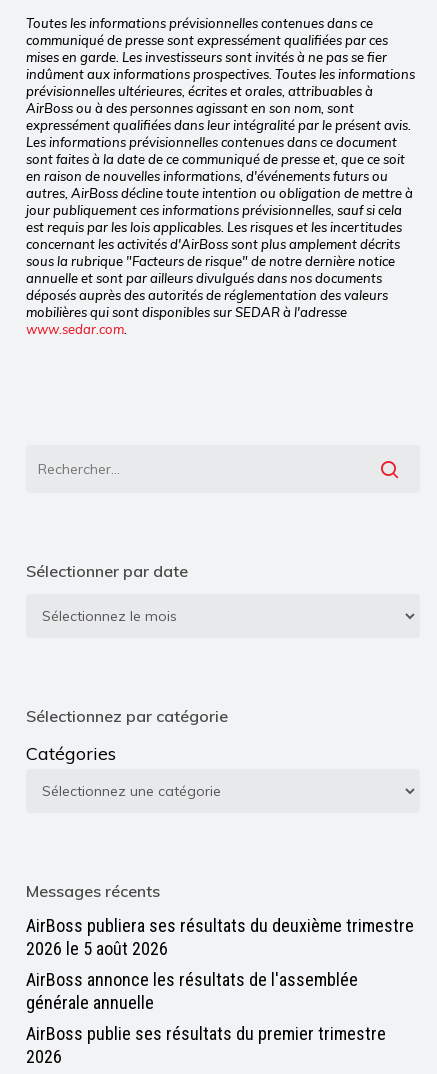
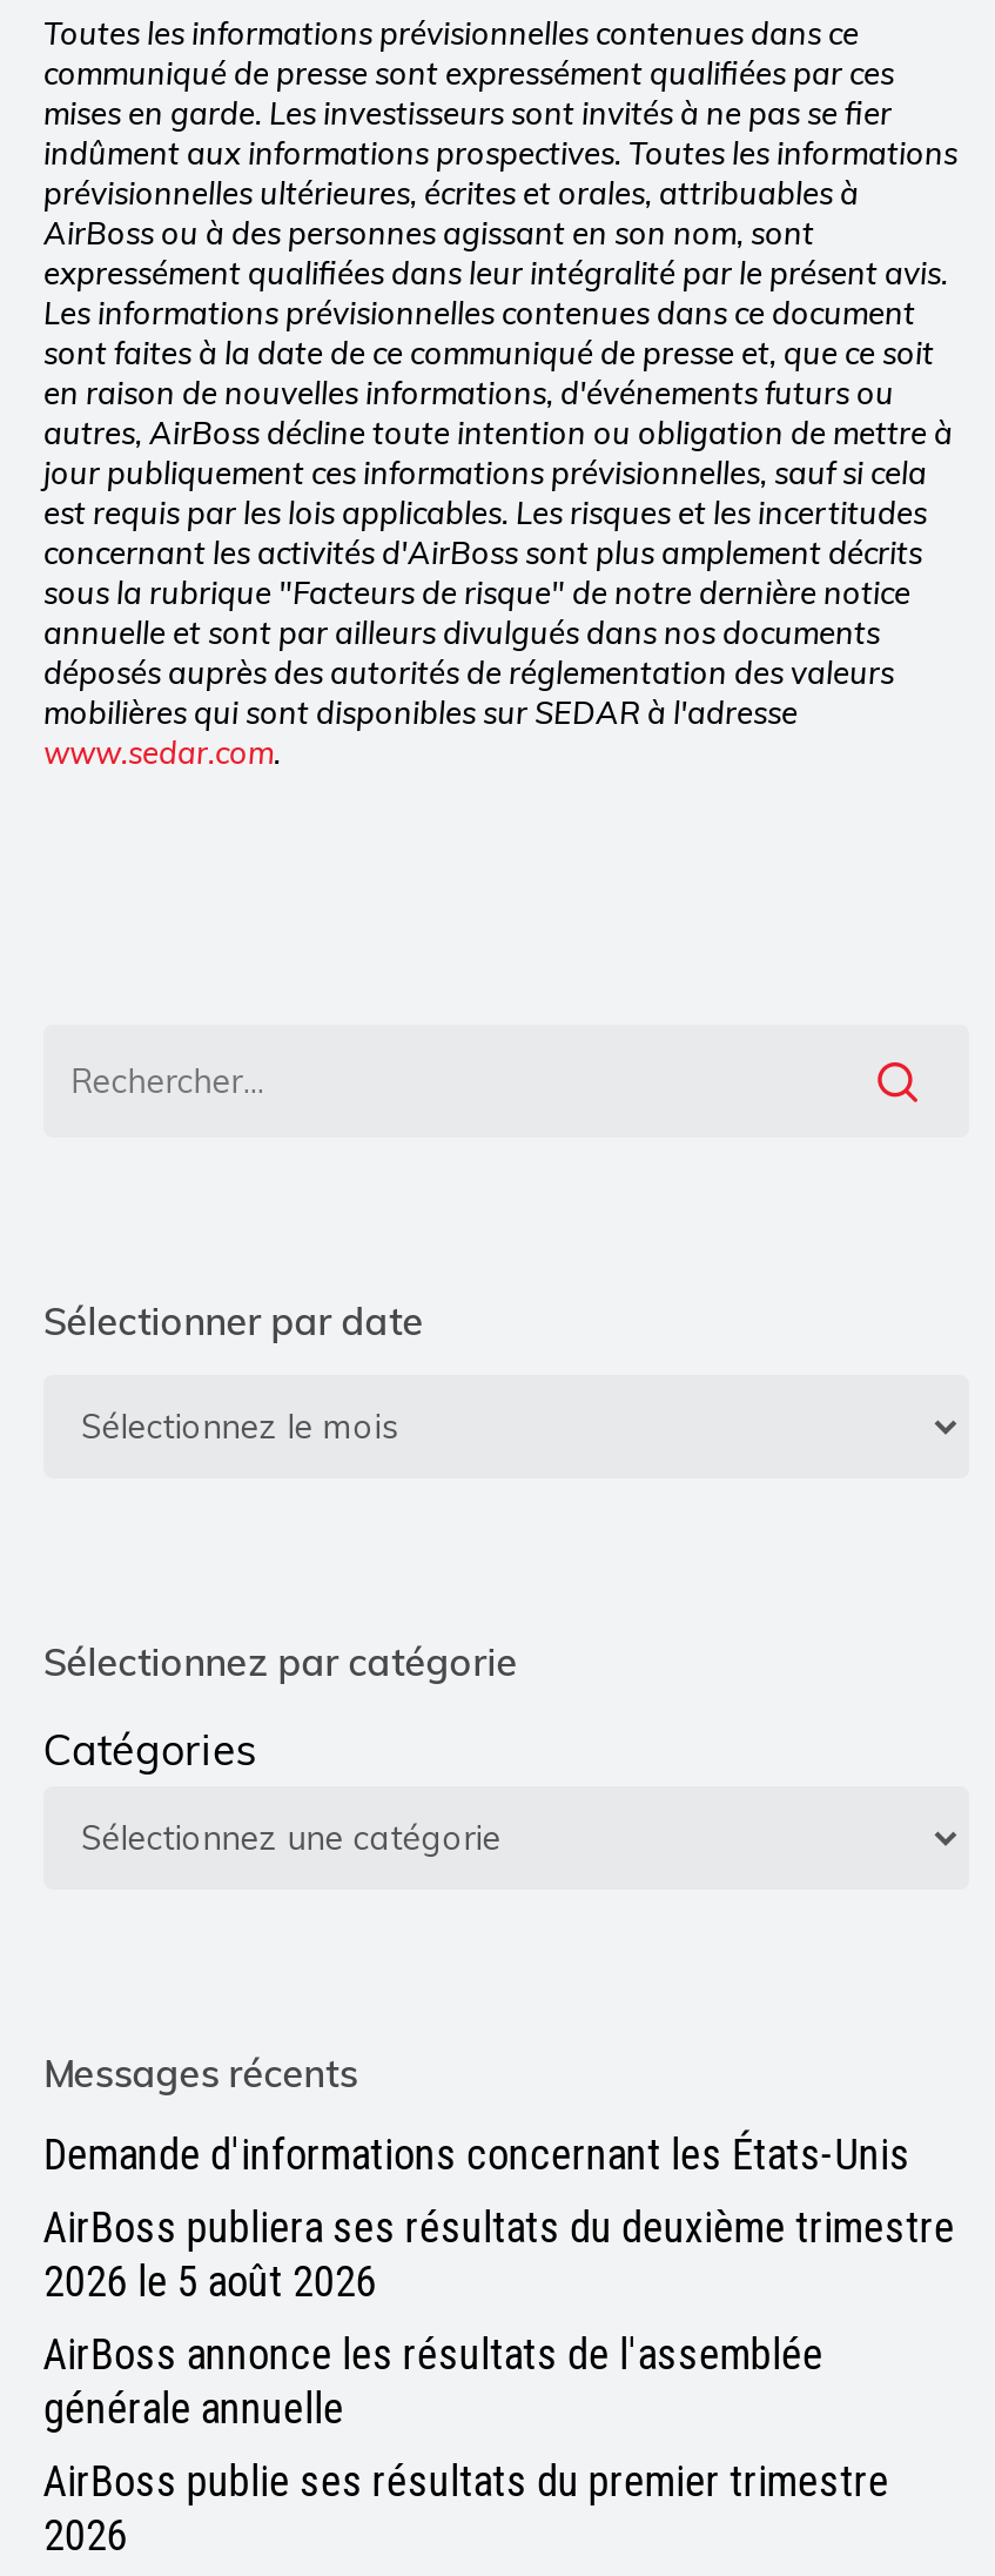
+ Demande d'informations concernant les États-Unis
